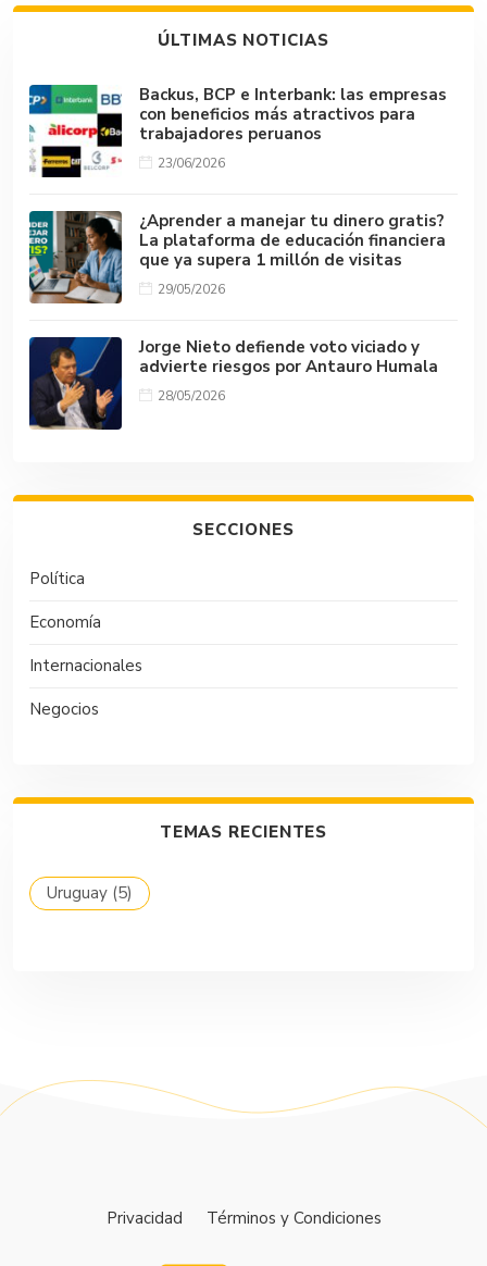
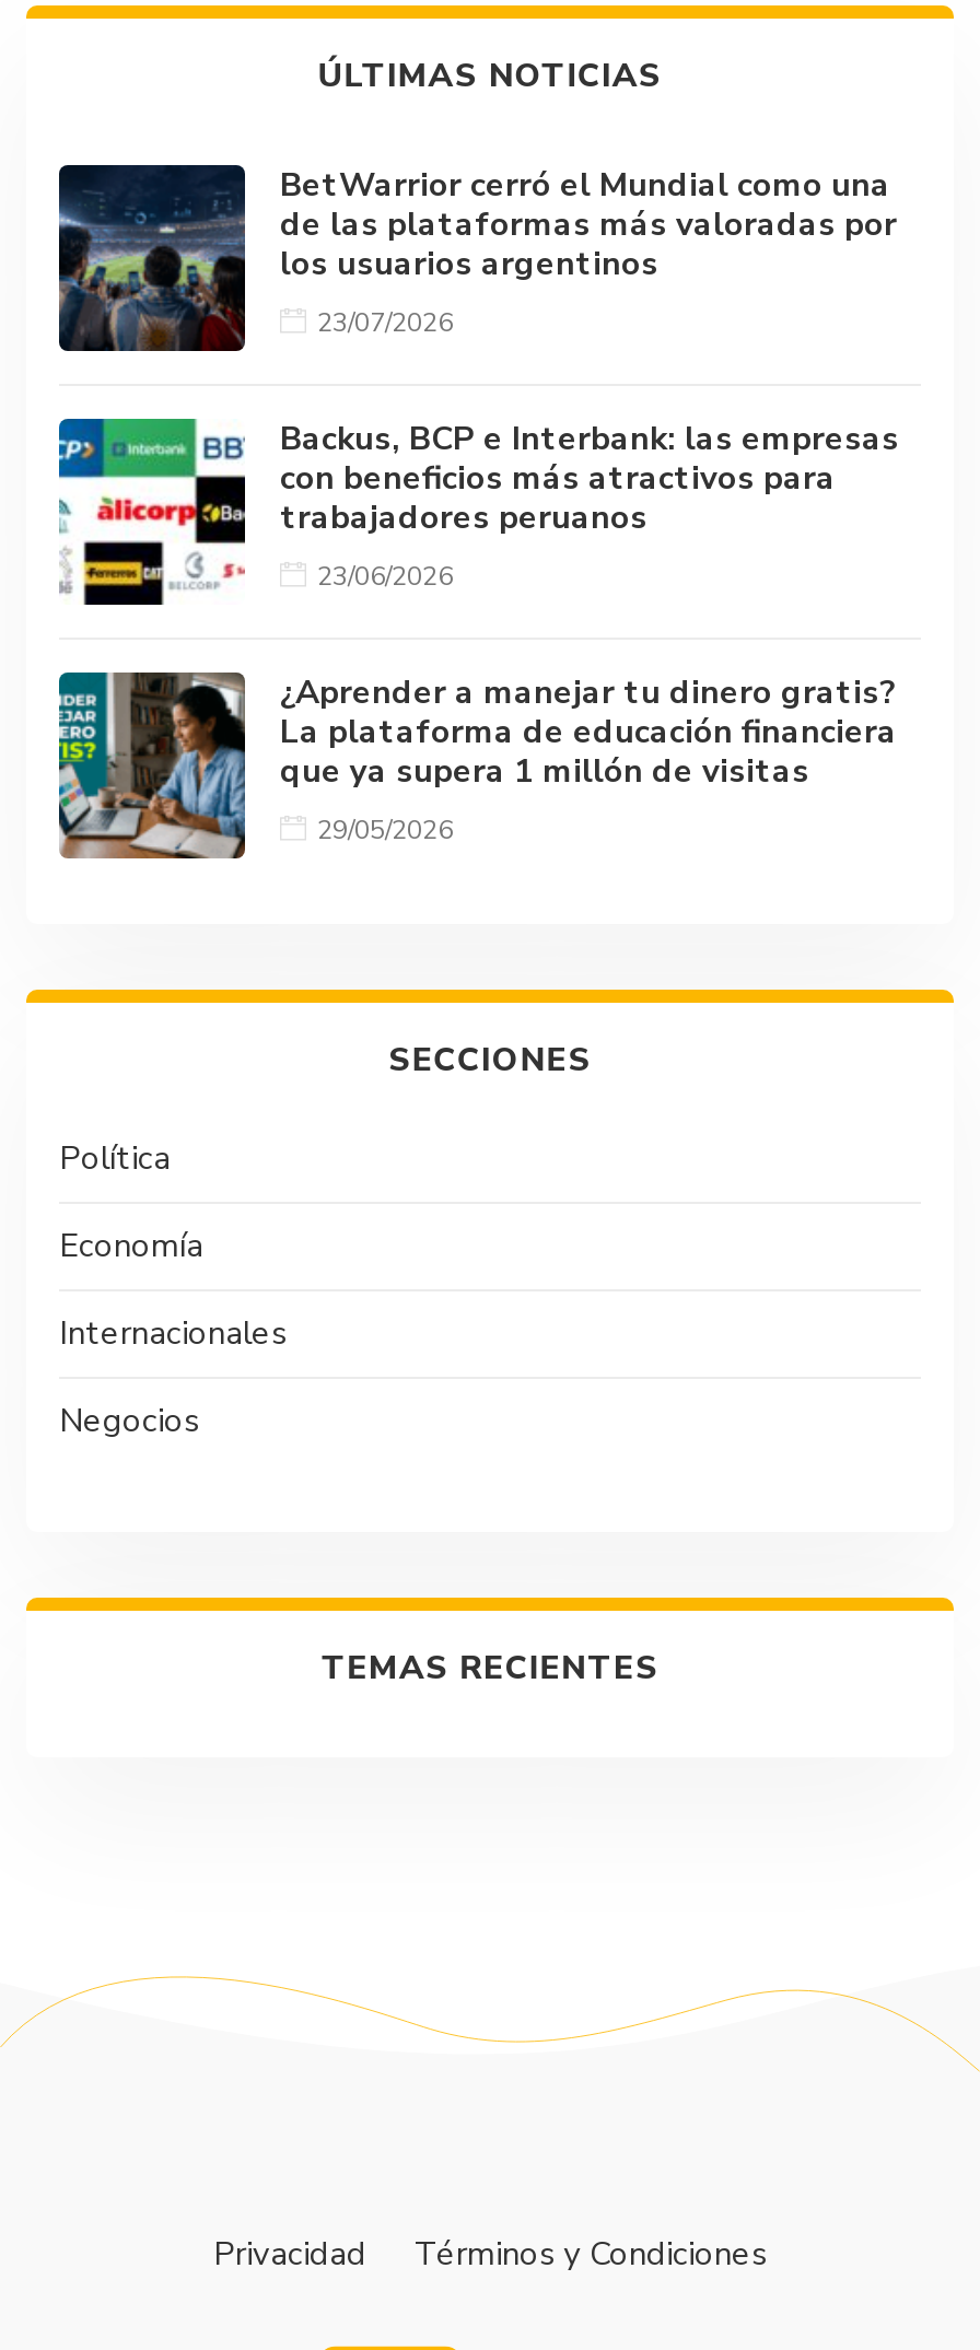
+ [image]
+ BetWarrior cerró el Mundial como una
+ de las plataformas más valoradas por
+ los usuarios argentinos
+ 23/07/2026

moved down: [image] | Backus, BCP e Interbank: las empresas | con beneficios más atractivos para | ... | que ya supera 1 millón de visitas | 29/05/2026

- [image]
- Jorge Nieto defiende voto viciado y
- advierte riesgos por Antauro Humala
- 28/05/2026

- Uruguay (5)
